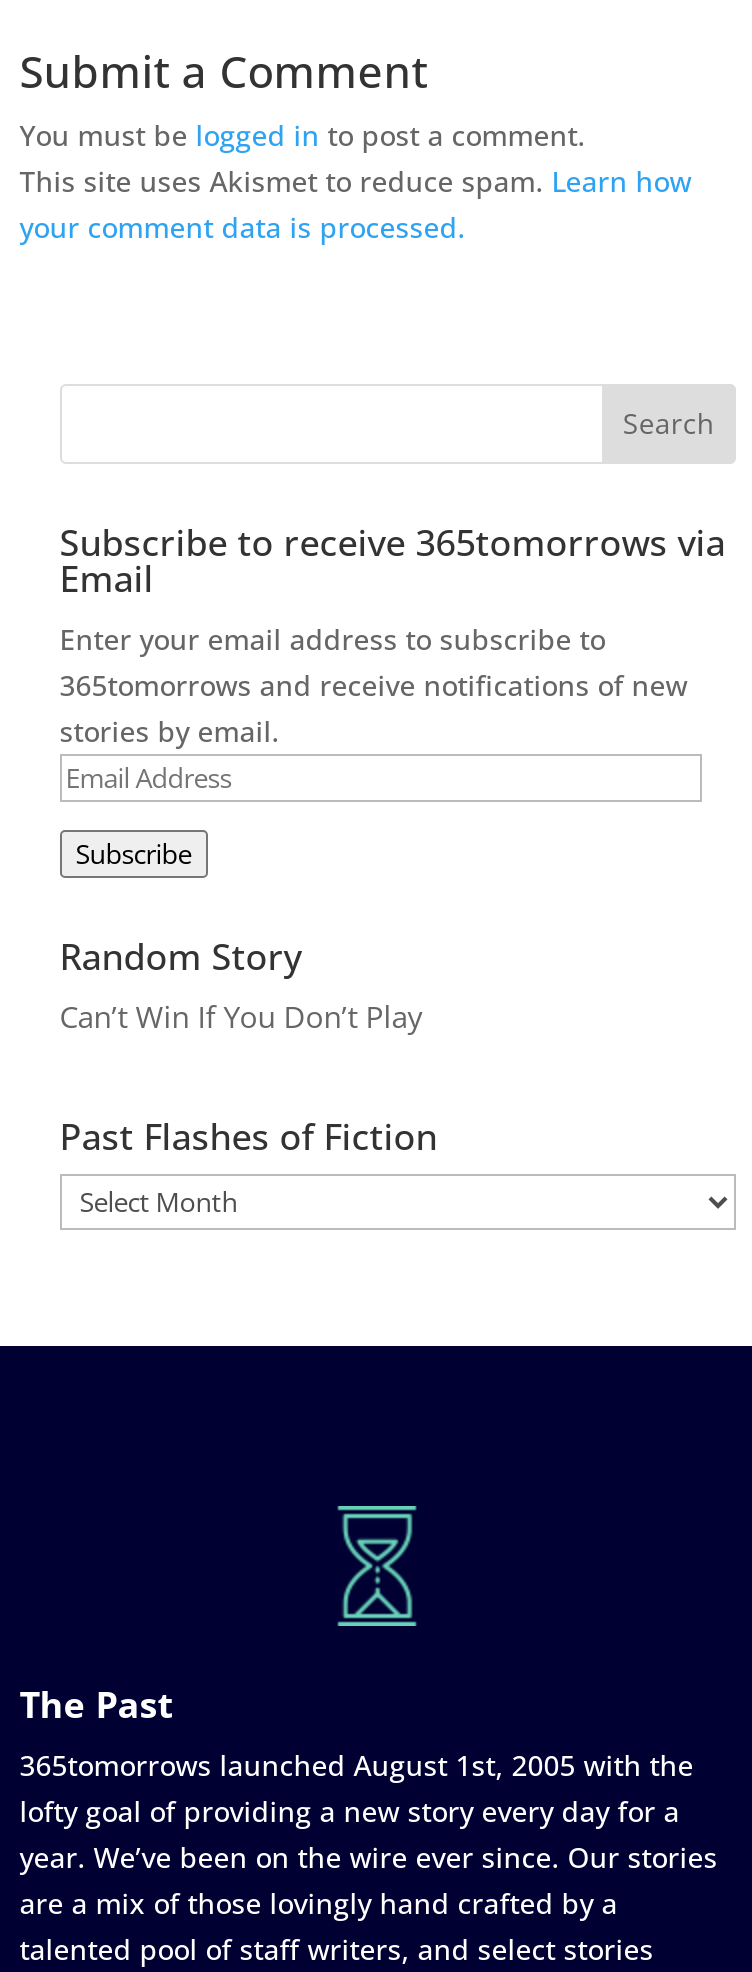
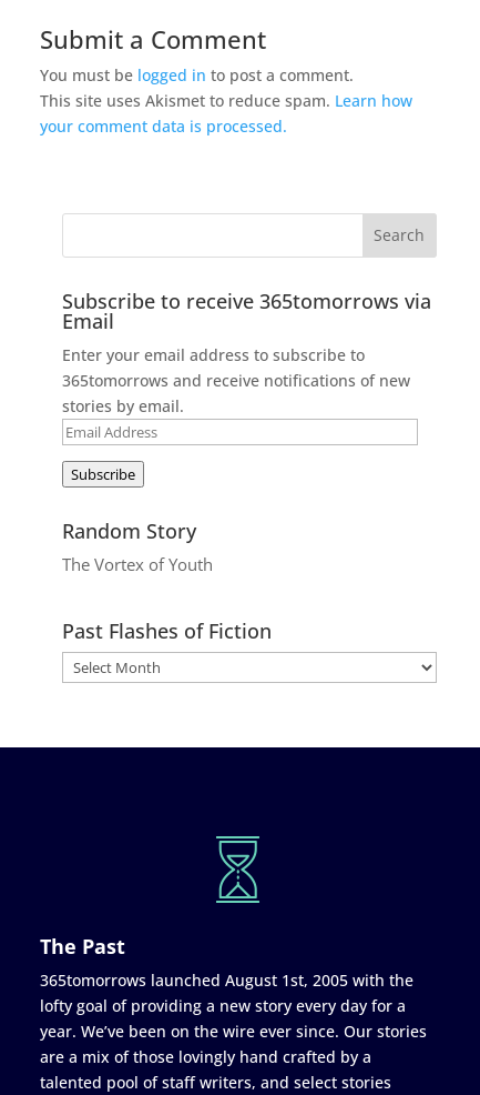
- Can’t Win If You Don’t Play
+ The Vortex of Youth
